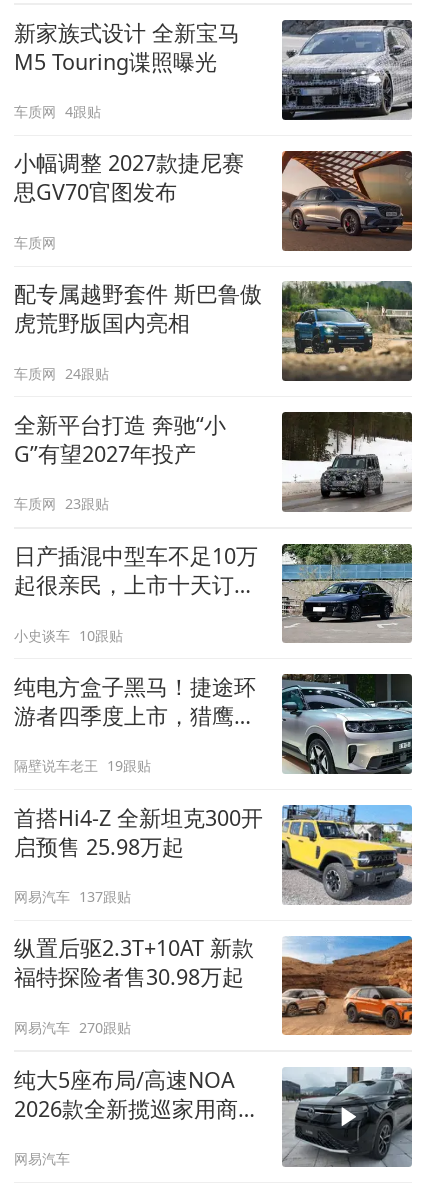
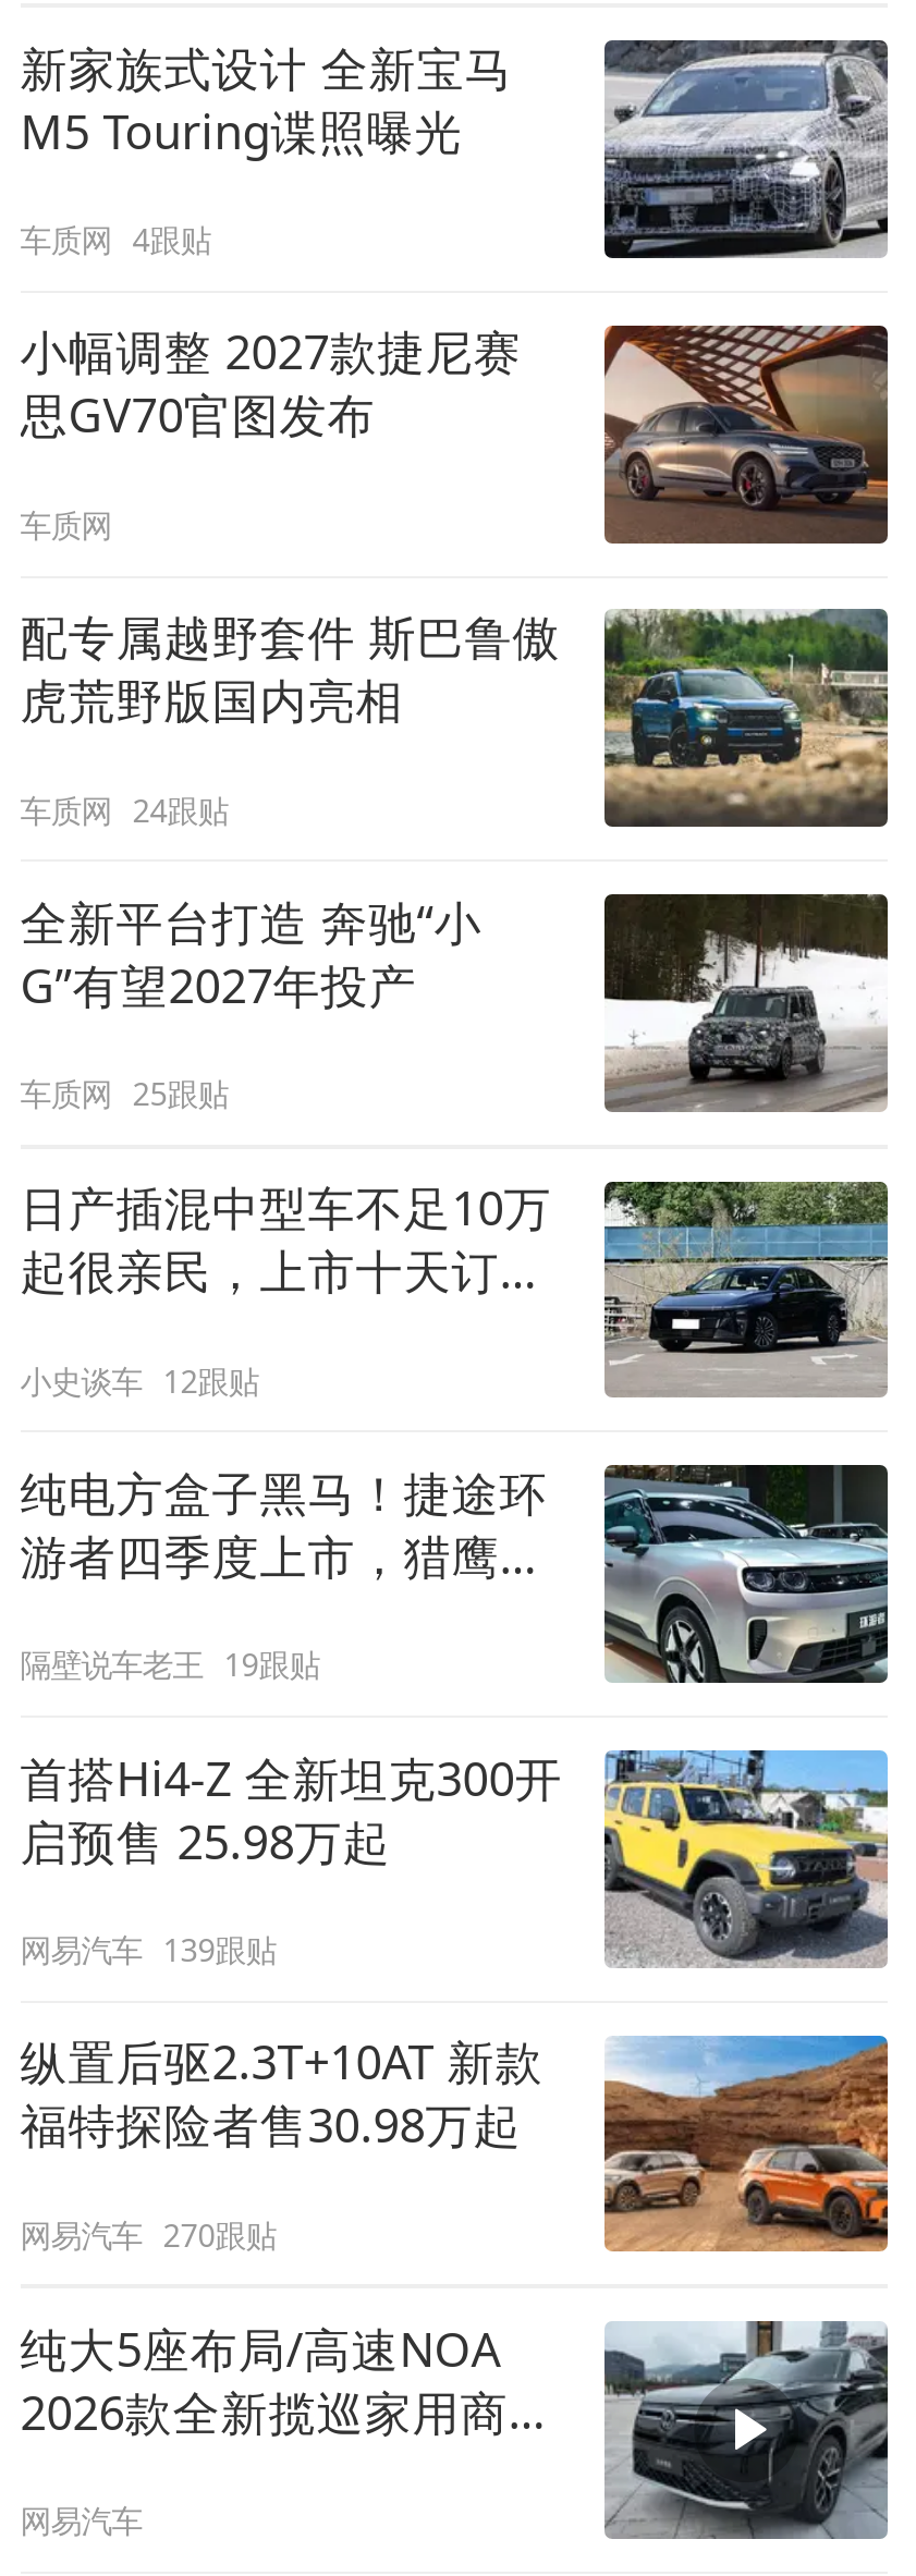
- 车质网 23跟贴
+ 车质网 25跟贴

- 小史谈车 10跟贴
+ 小史谈车 12跟贴

- 网易汽车 137跟贴
+ 网易汽车 139跟贴
